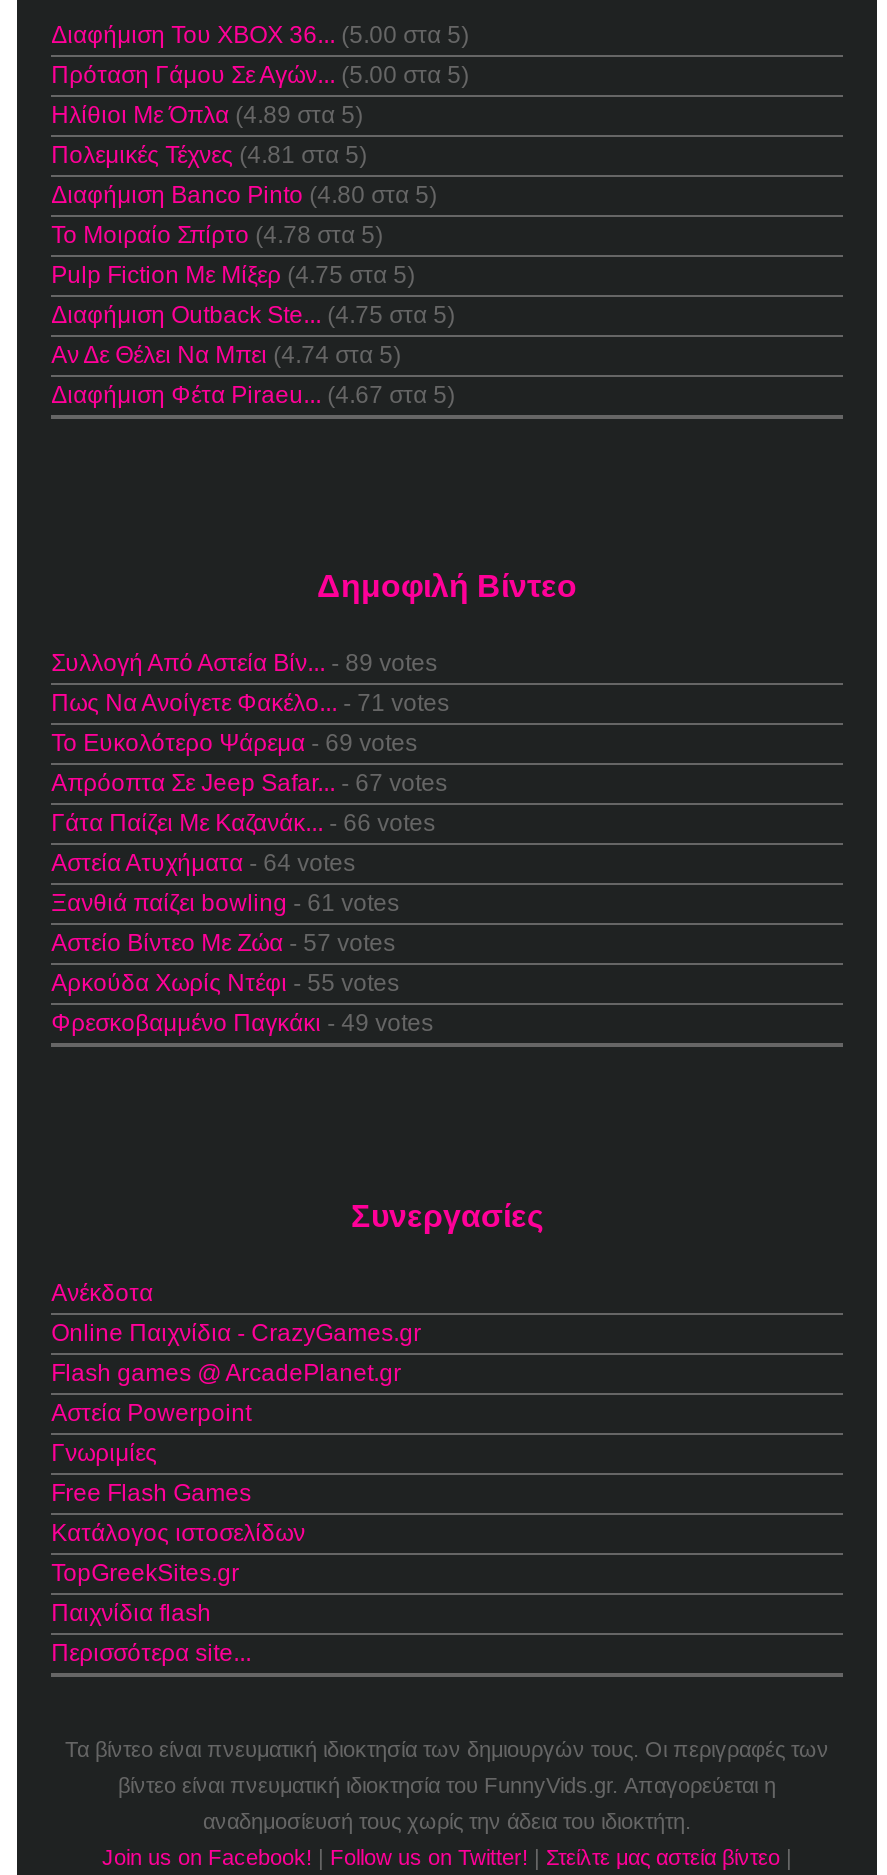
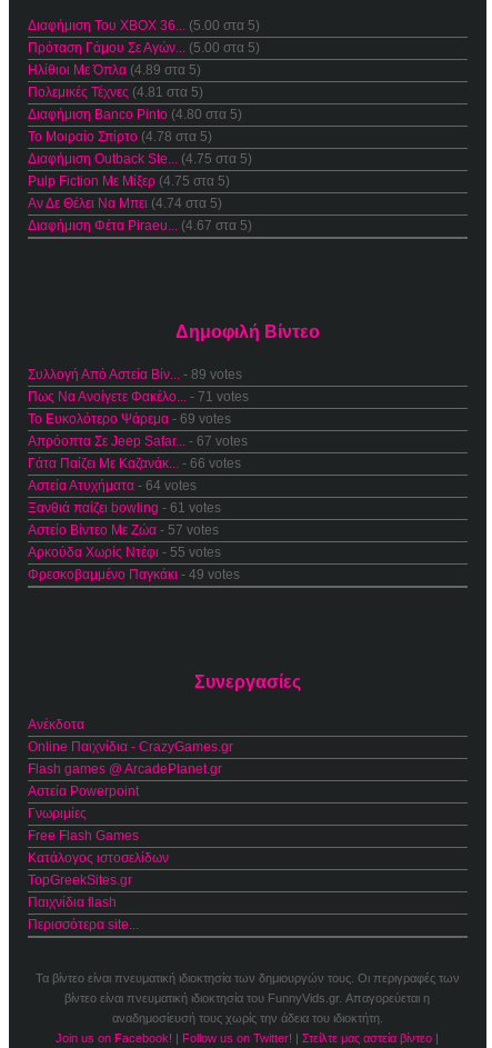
moved down: Pulp Fiction Με Μίξερ (4.75 στα 5)

moved up: Διαφήμιση Outback Ste... (4.75 στα 5)
